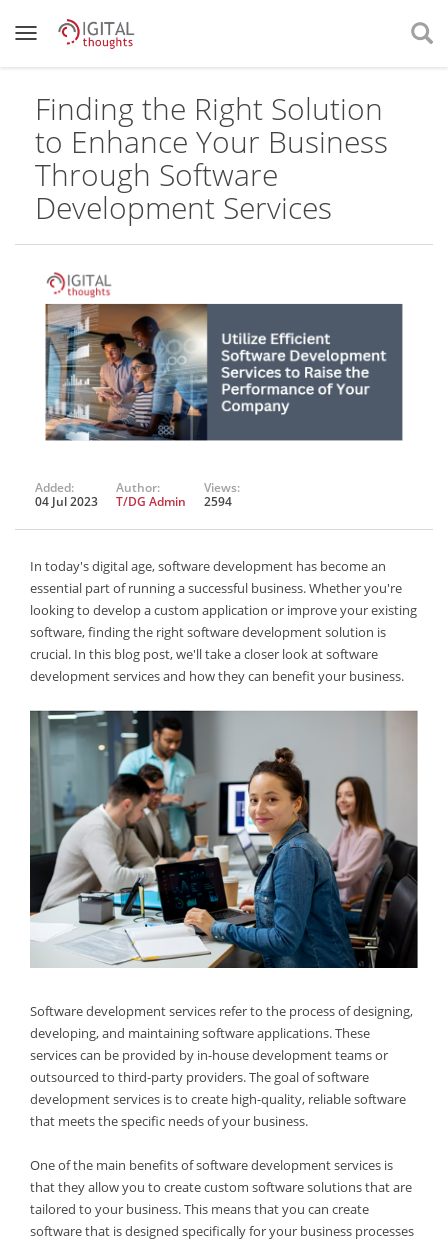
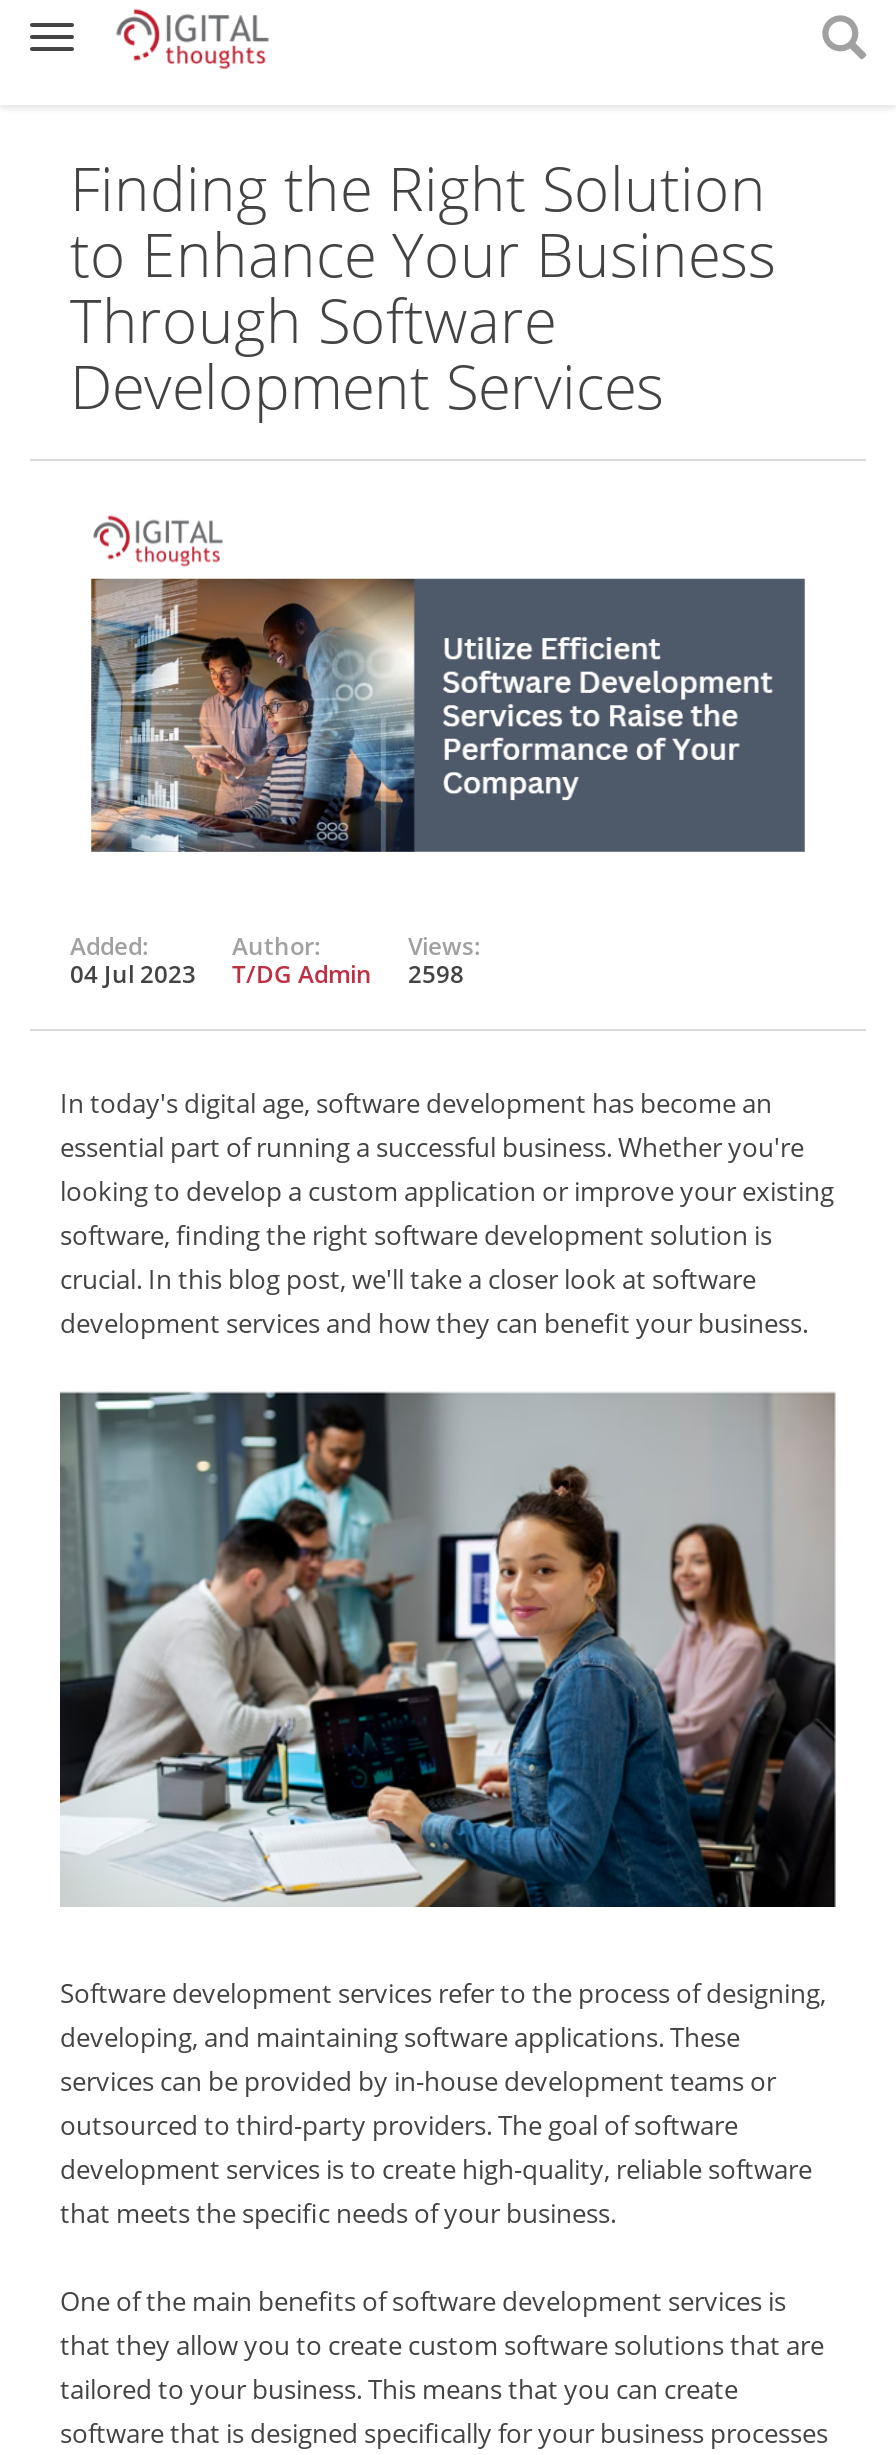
- 04 Jul 2023 T/DG Admin 2594
+ 04 Jul 2023 T/DG Admin 2598
